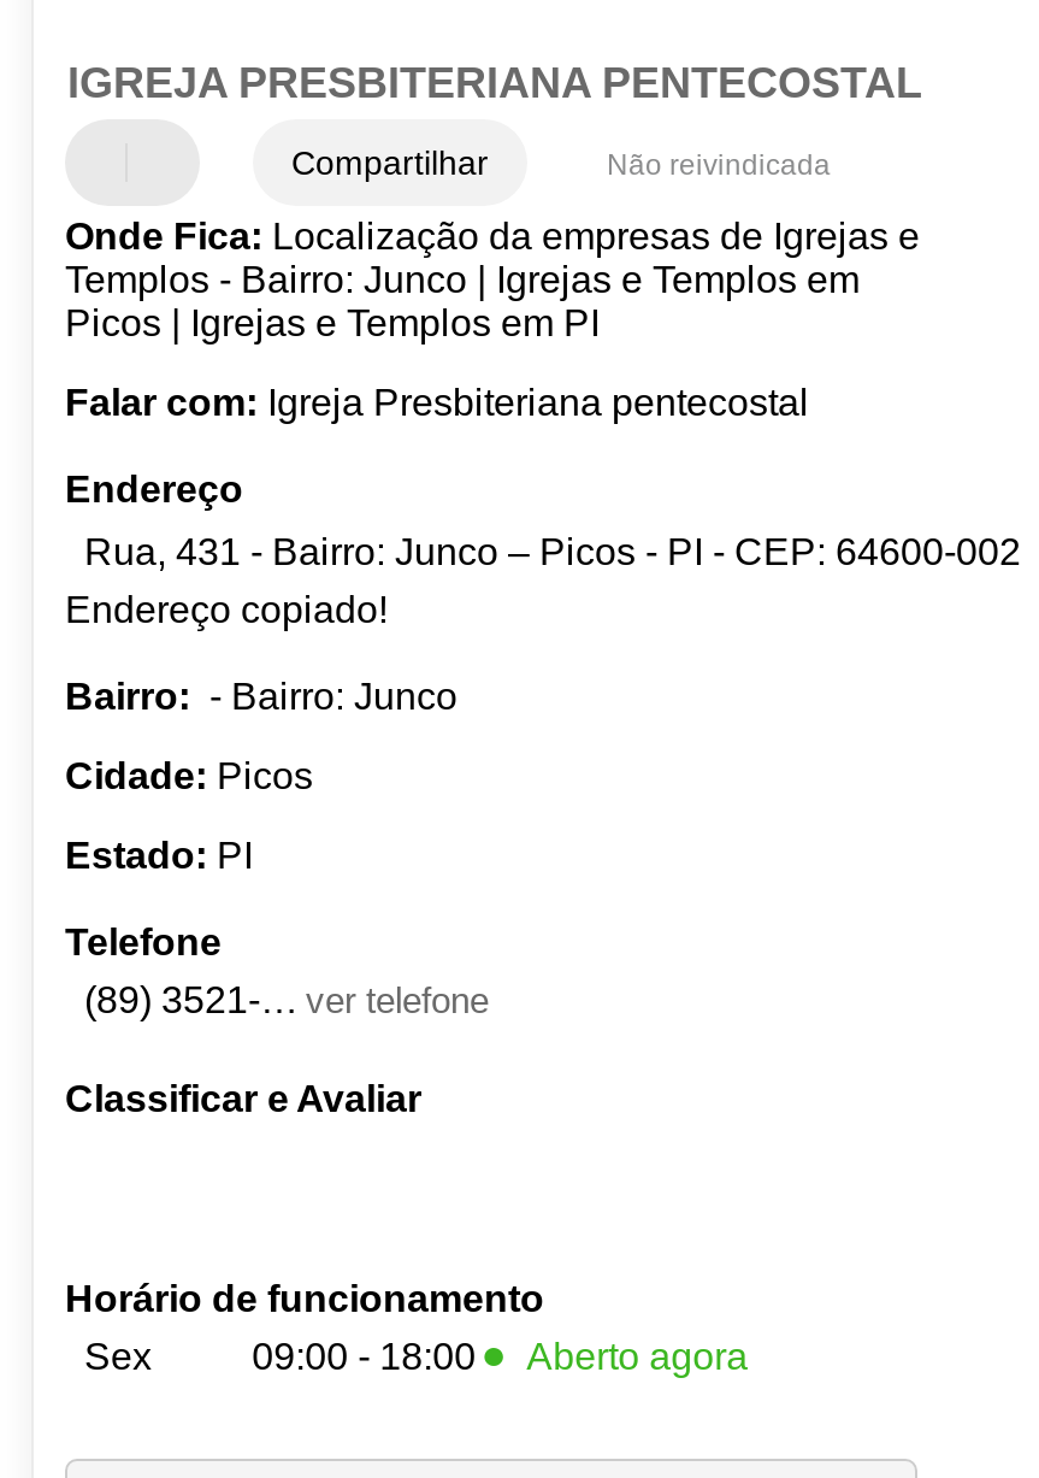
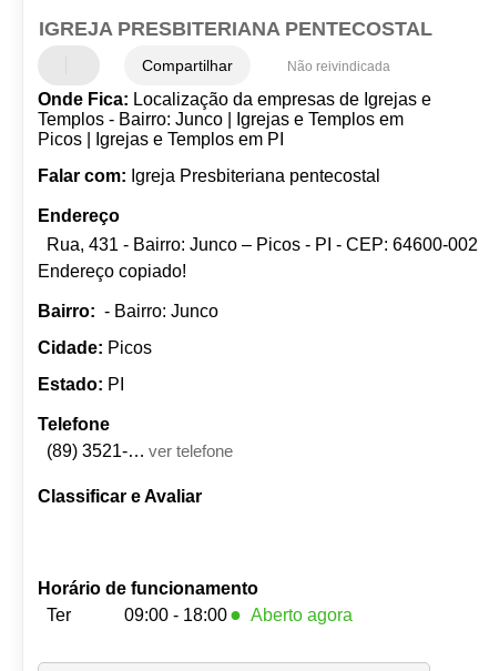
- Sex
+ Ter
